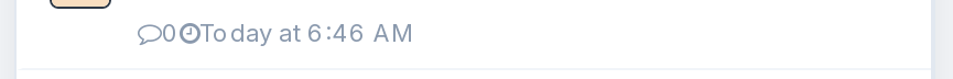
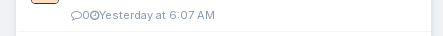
- Today at 6:46 AM
+ Yesterday at 6:07 AM
